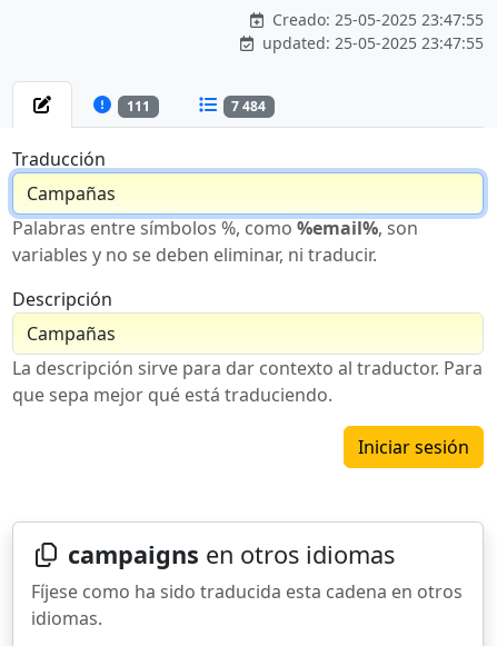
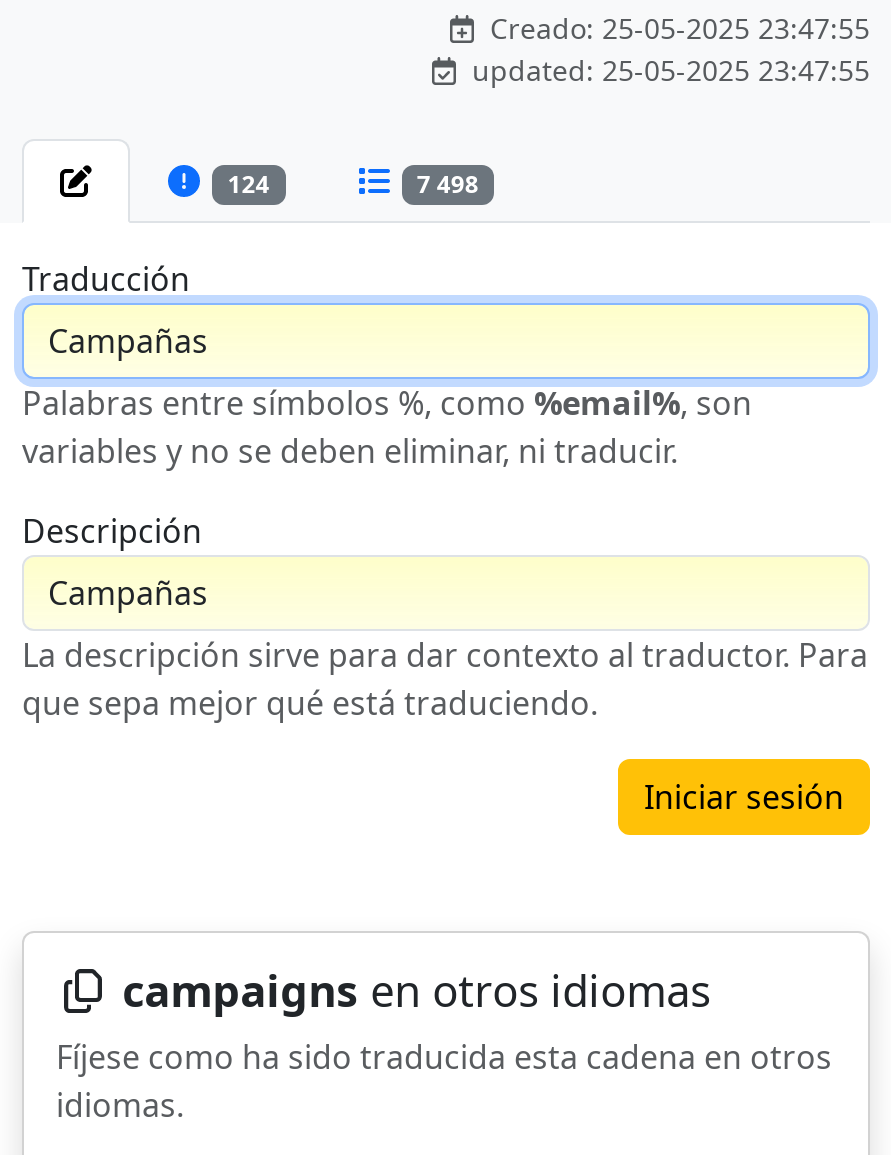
- 111
+ 124

- 7 484
+ 7 498
